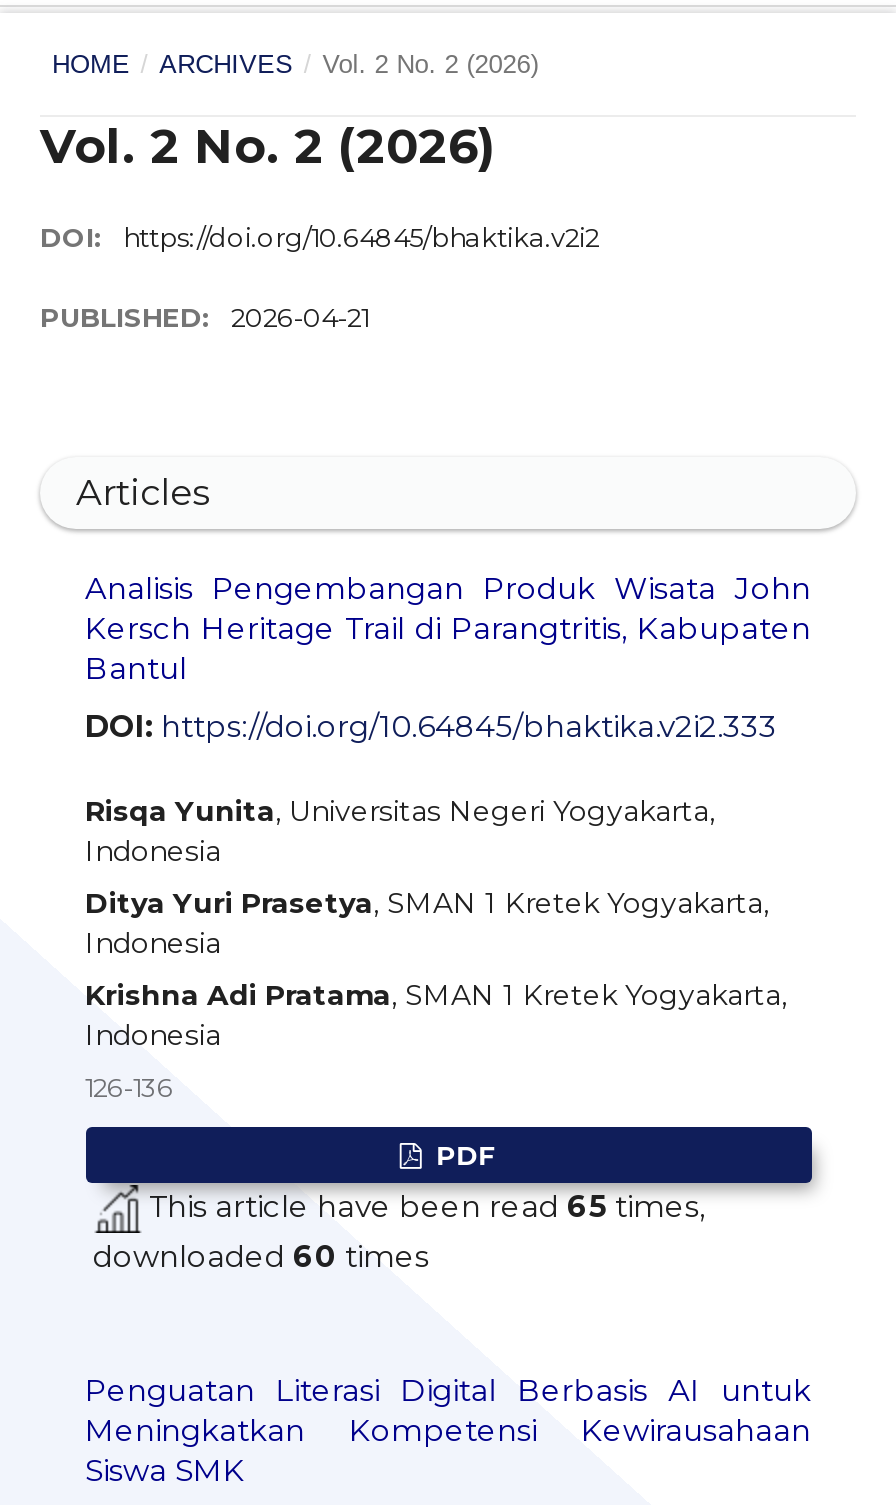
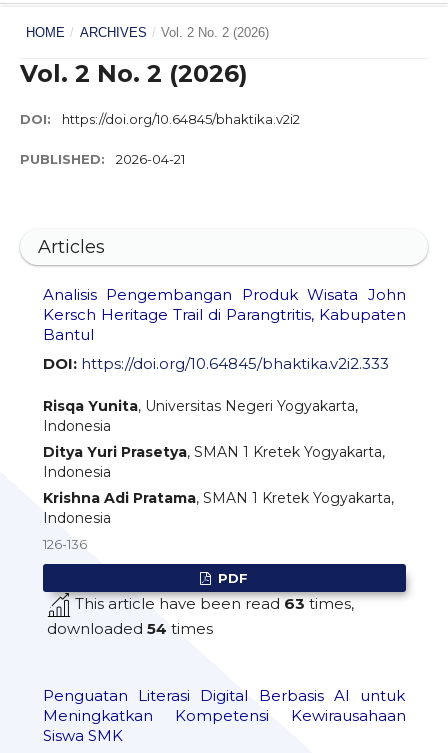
- This article have been read 65 times,
+ This article have been read 63 times,

- downloaded 60 times
+ downloaded 54 times
